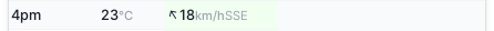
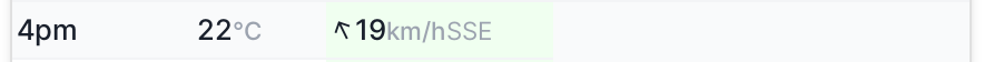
- 23°C
+ 22°C

- 18km/hSSE
+ 19km/hSSE
